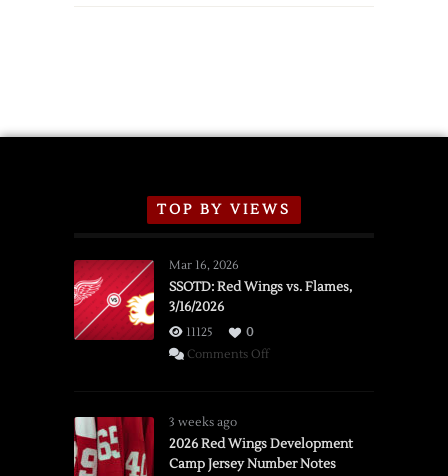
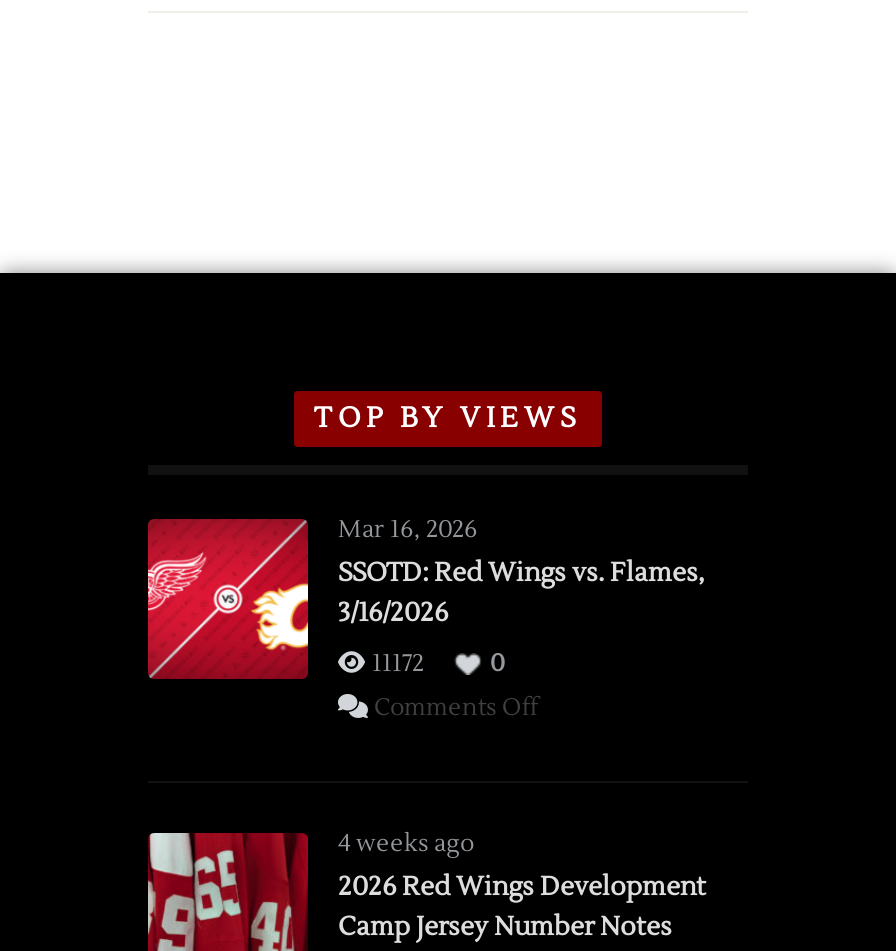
- 11125
+ 11172

- 3 weeks ago
+ 4 weeks ago
